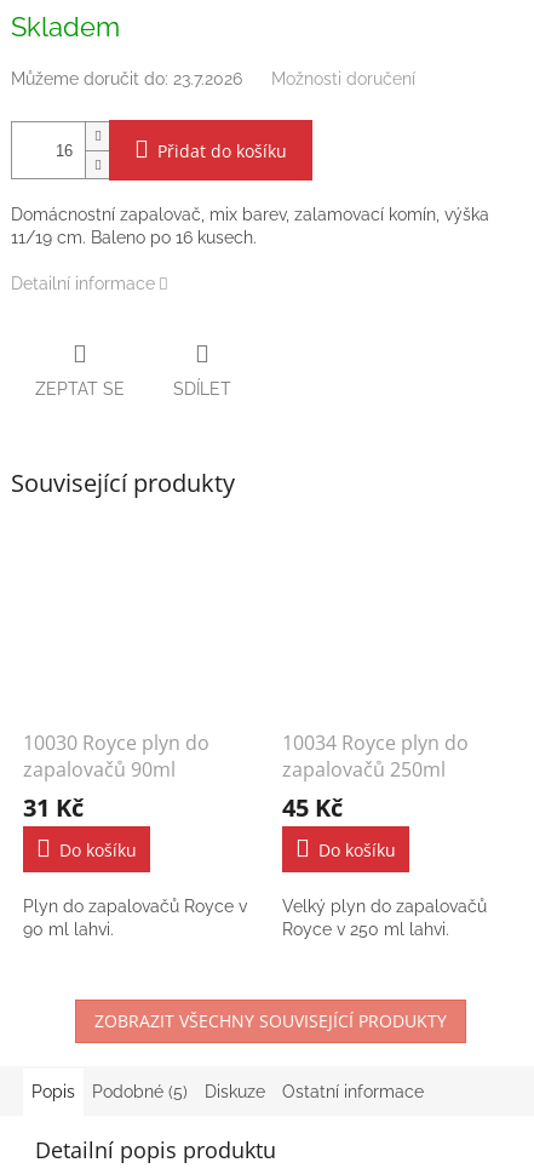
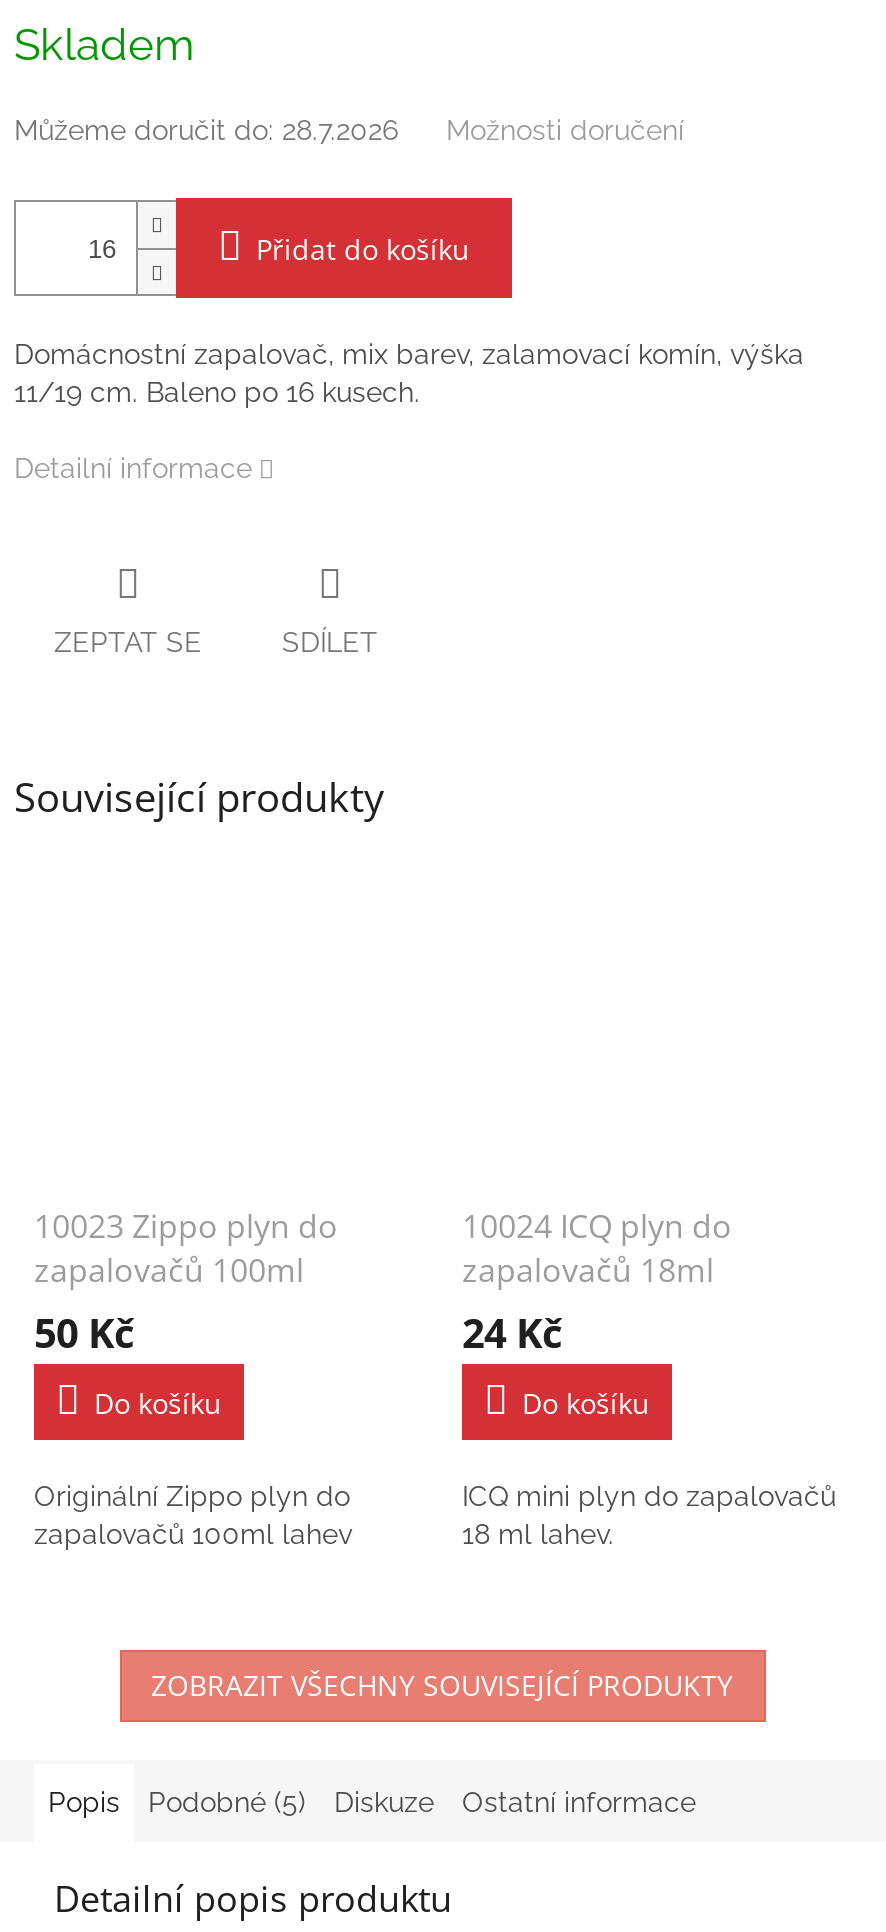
- Můžeme doručit do: 23.7.2026
+ Můžeme doručit do: 28.7.2026

- 10030 Royce plyn do
+ 10023 Zippo plyn do

- 10034 Royce plyn do
- zapalovačů 250ml
- 45 Kč
+ 10024 ICQ plyn do
+ zapalovačů 18ml
+ 24 Kč

- zapalovačů 90ml
+ zapalovačů 100ml

- 31 Kč
+ 50 Kč

- Plyn do zapalovačů Royce v
- 90 ml lahvi.
+ Originální Zippo plyn do
+ zapalovačů 100ml lahev

- Velký plyn do zapalovačů
- Royce v 250 ml lahvi.
+ ICQ mini plyn do zapalovačů
+ 18 ml lahev.
